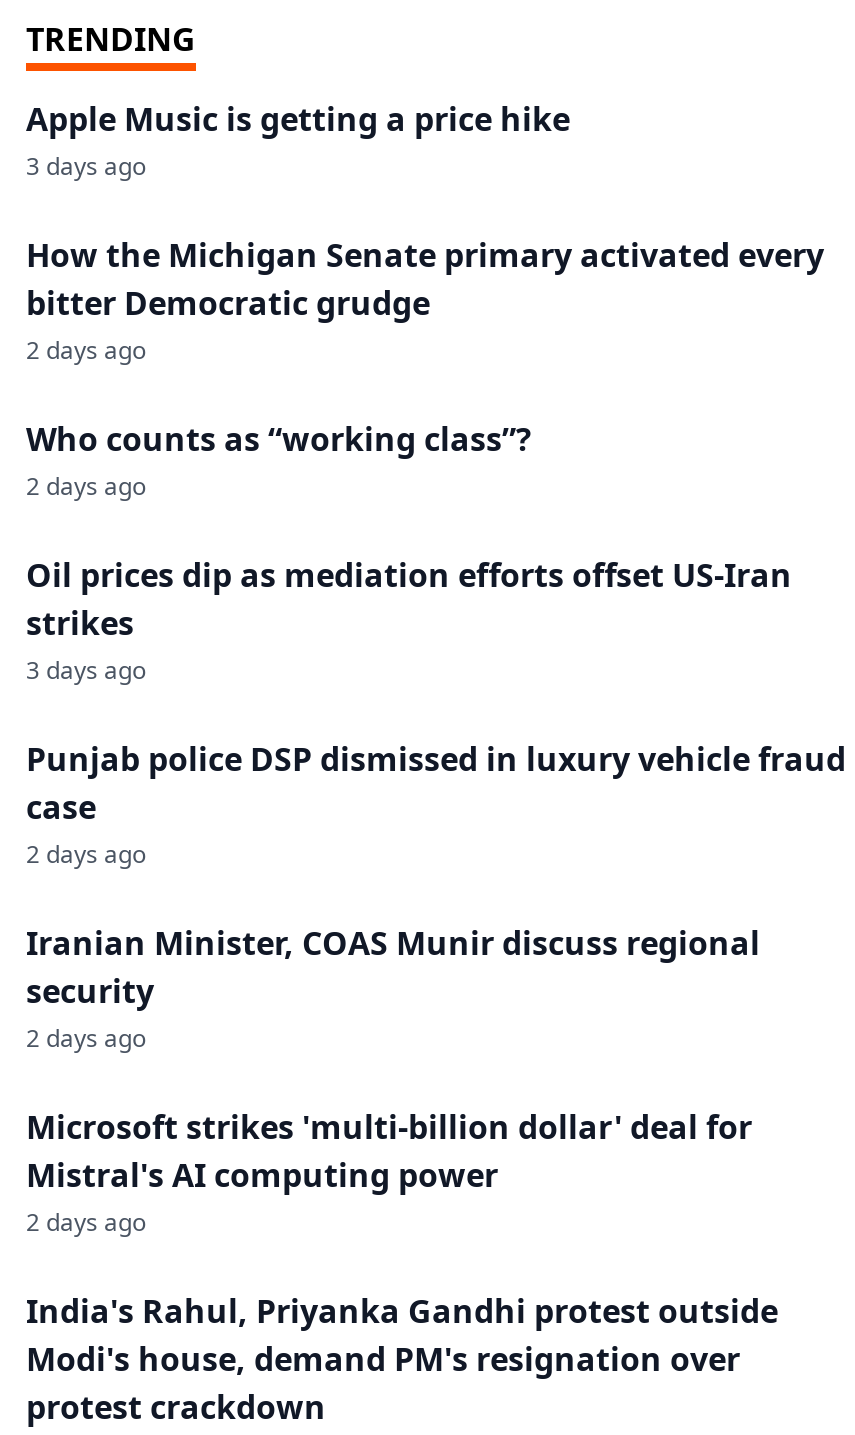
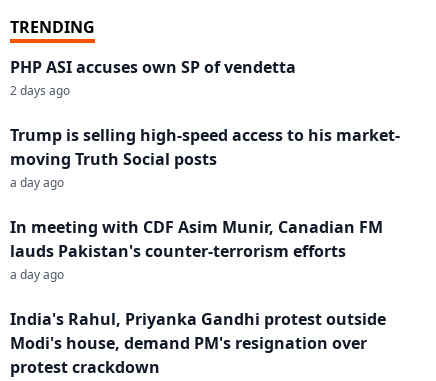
- Apple Music is getting a price hike
- 3 days ago
- How the Michigan Senate primary activated every
- bitter Democratic grudge
+ PHP ASI accuses own SP of vendetta

- Who counts as “working class”?
- 2 days ago
- Oil prices dip as mediation efforts offset US-Iran
- strikes
- 3 days ago
- Punjab police DSP dismissed in luxury vehicle fraud
- case
- 2 days ago
- Iranian Minister, COAS Munir discuss regional
- security
- 2 days ago
- Microsoft strikes 'multi-billion dollar' deal for
- Mistral's AI computing power
- 2 days ago
+ Trump is selling high-speed access to his market-
+ moving Truth Social posts
+ a day ago
+ In meeting with CDF Asim Munir, Canadian FM
+ lauds Pakistan's counter-terrorism efforts
+ a day ago
